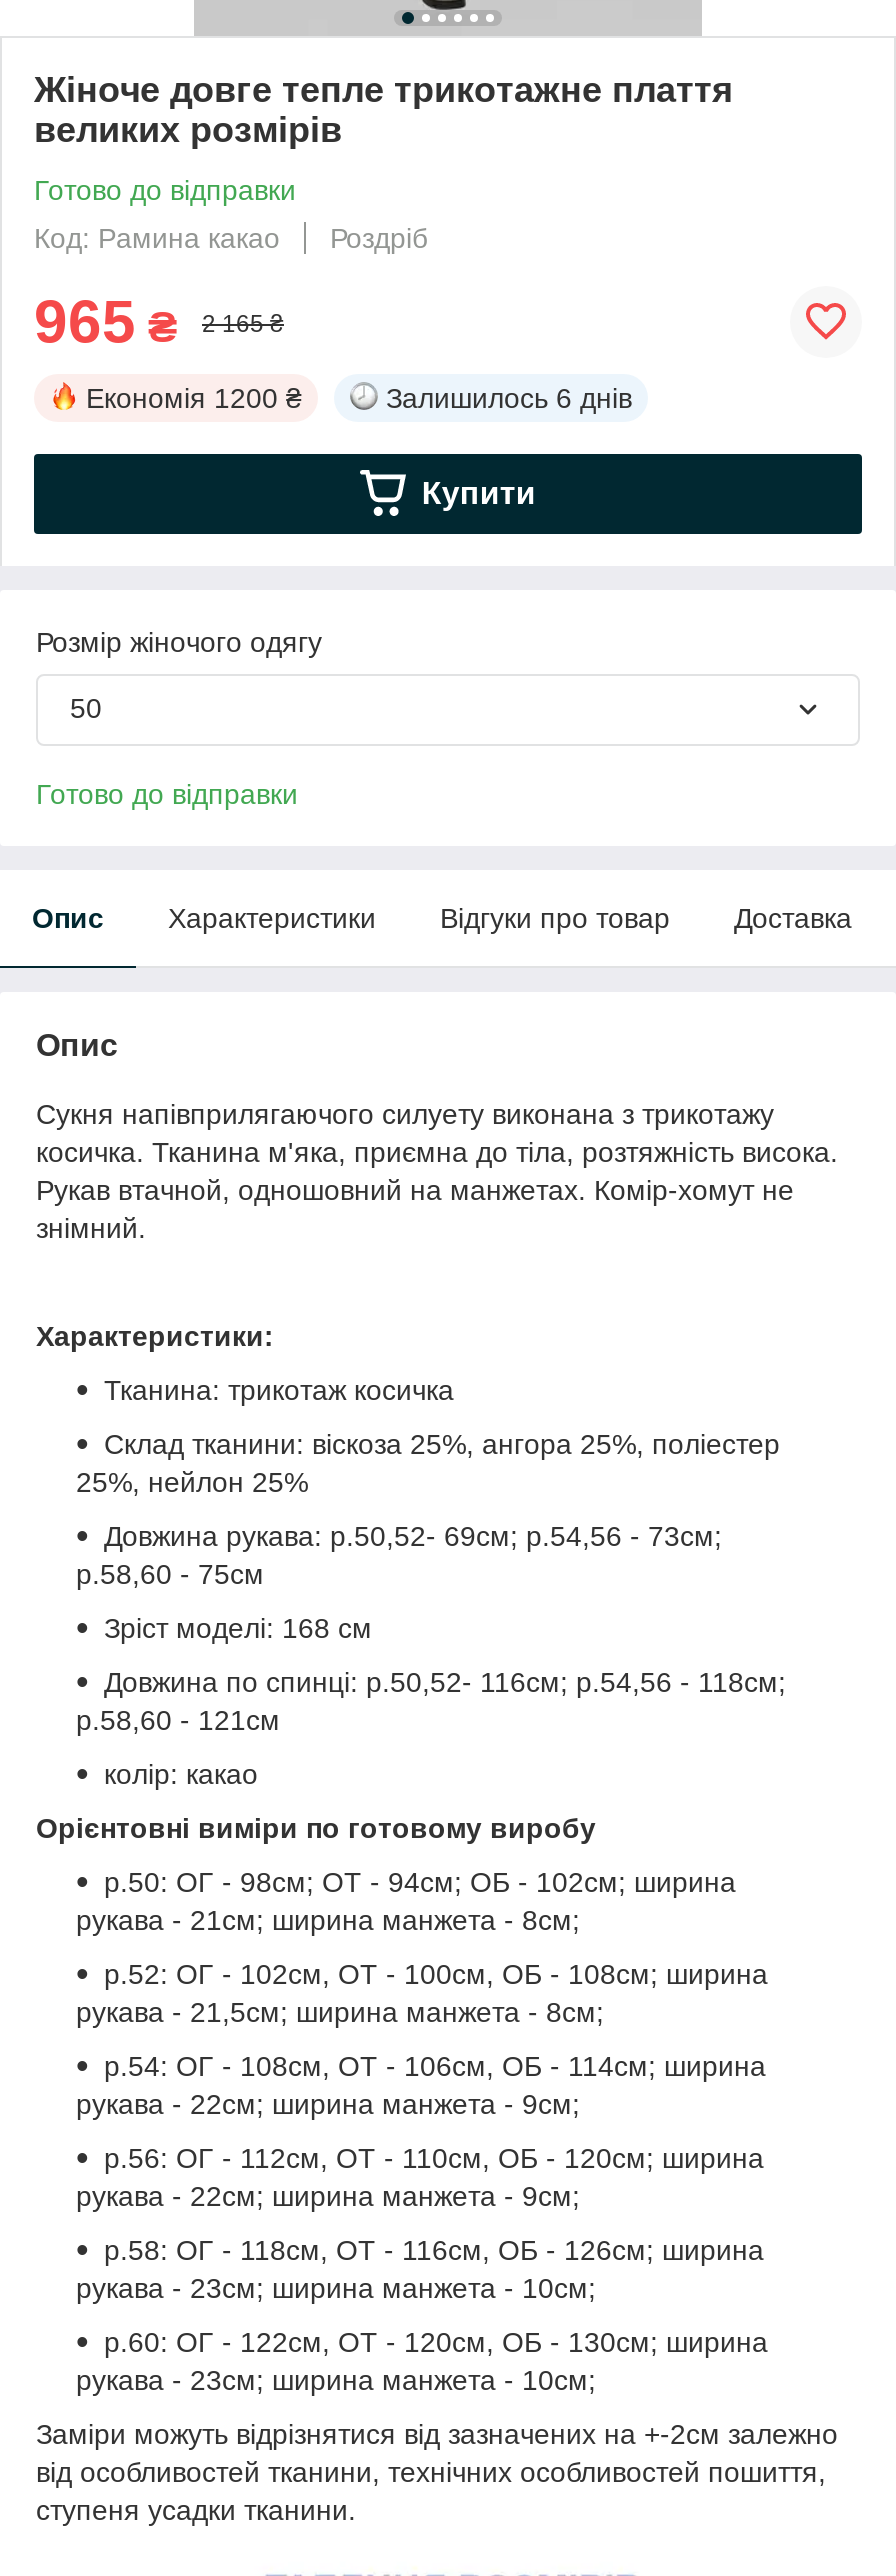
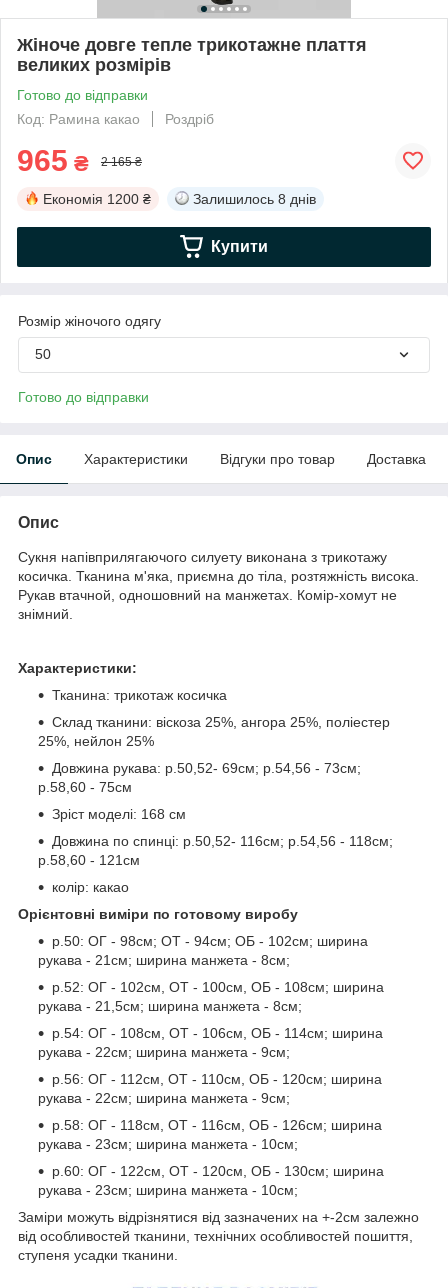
- Залишилось 6 днів
+ Залишилось 8 днів
